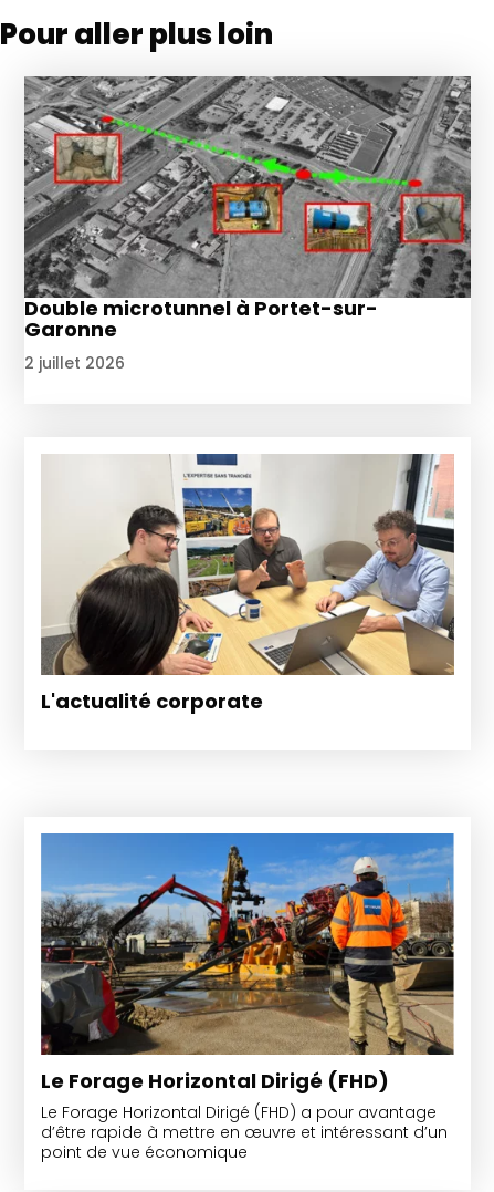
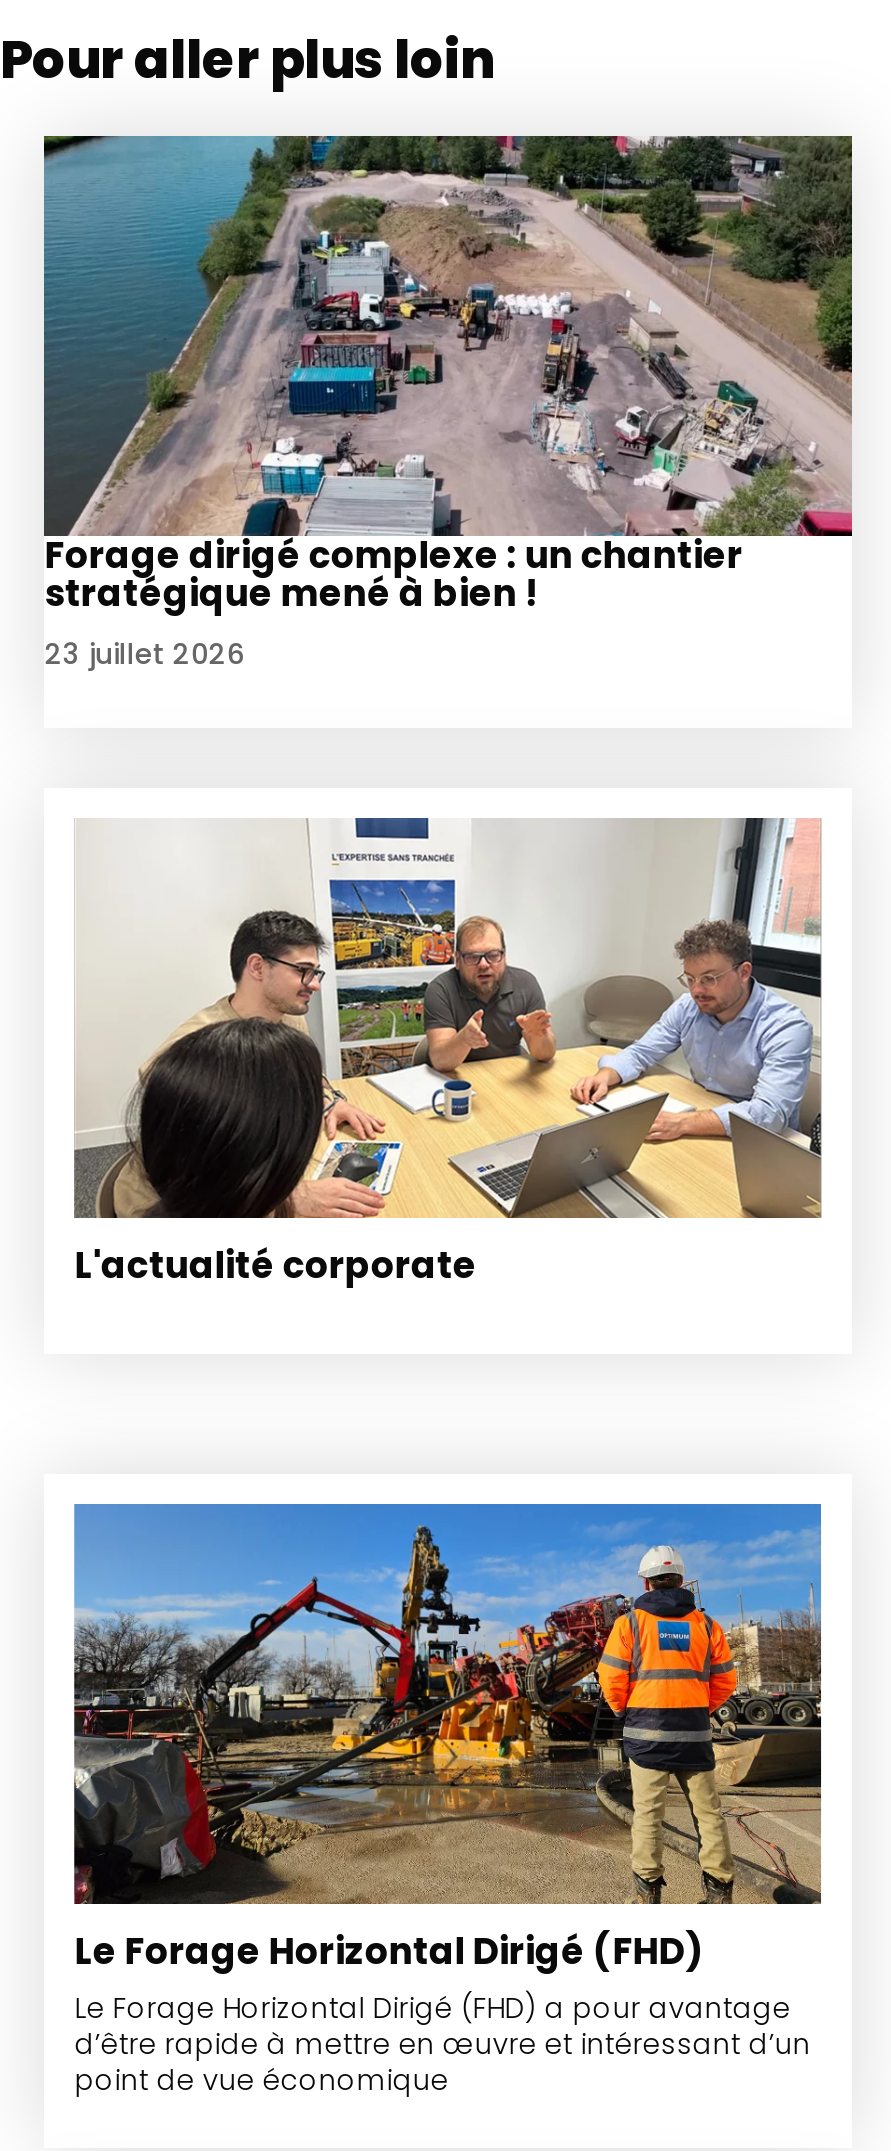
- [image]
- Double microtunnel à Portet-sur-
- Garonne
- 2 juillet 2026
+ [image]
+ Forage dirigé complexe : un chantier
+ stratégique mené à bien !
+ 23 juillet 2026
